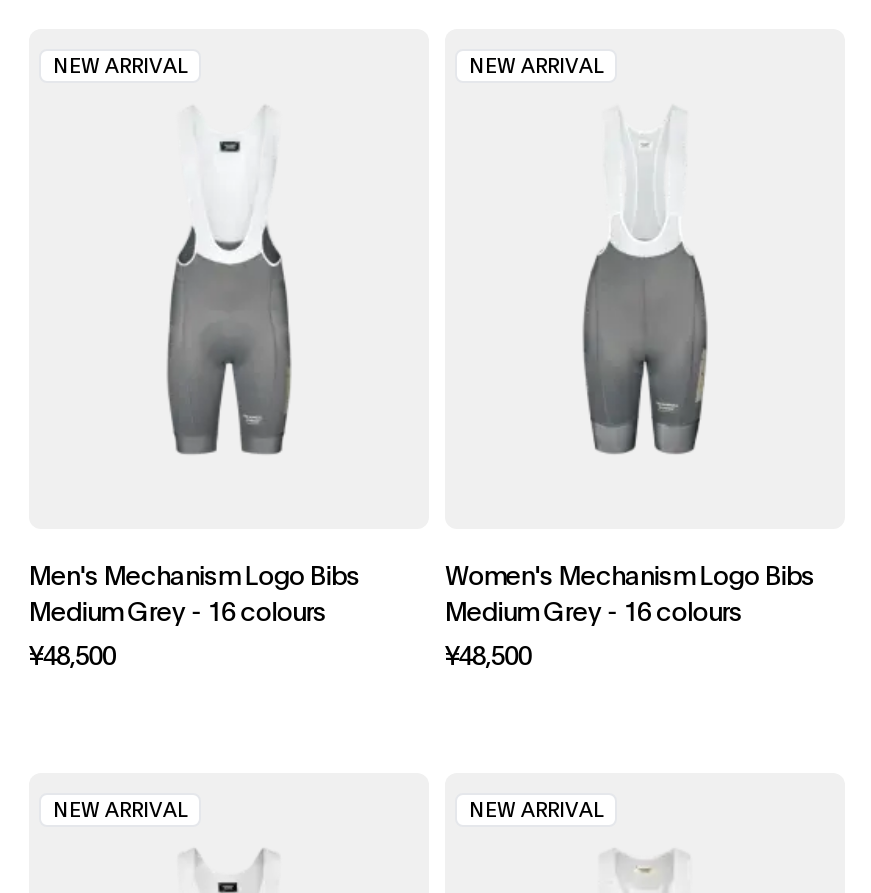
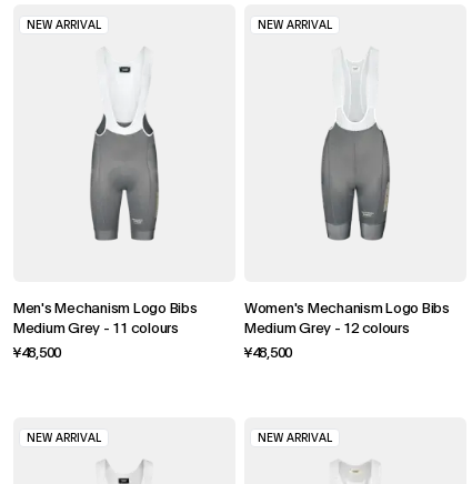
- Medium Grey - 16 colours
+ Medium Grey - 11 colours

- Medium Grey - 16 colours
+ Medium Grey - 12 colours
